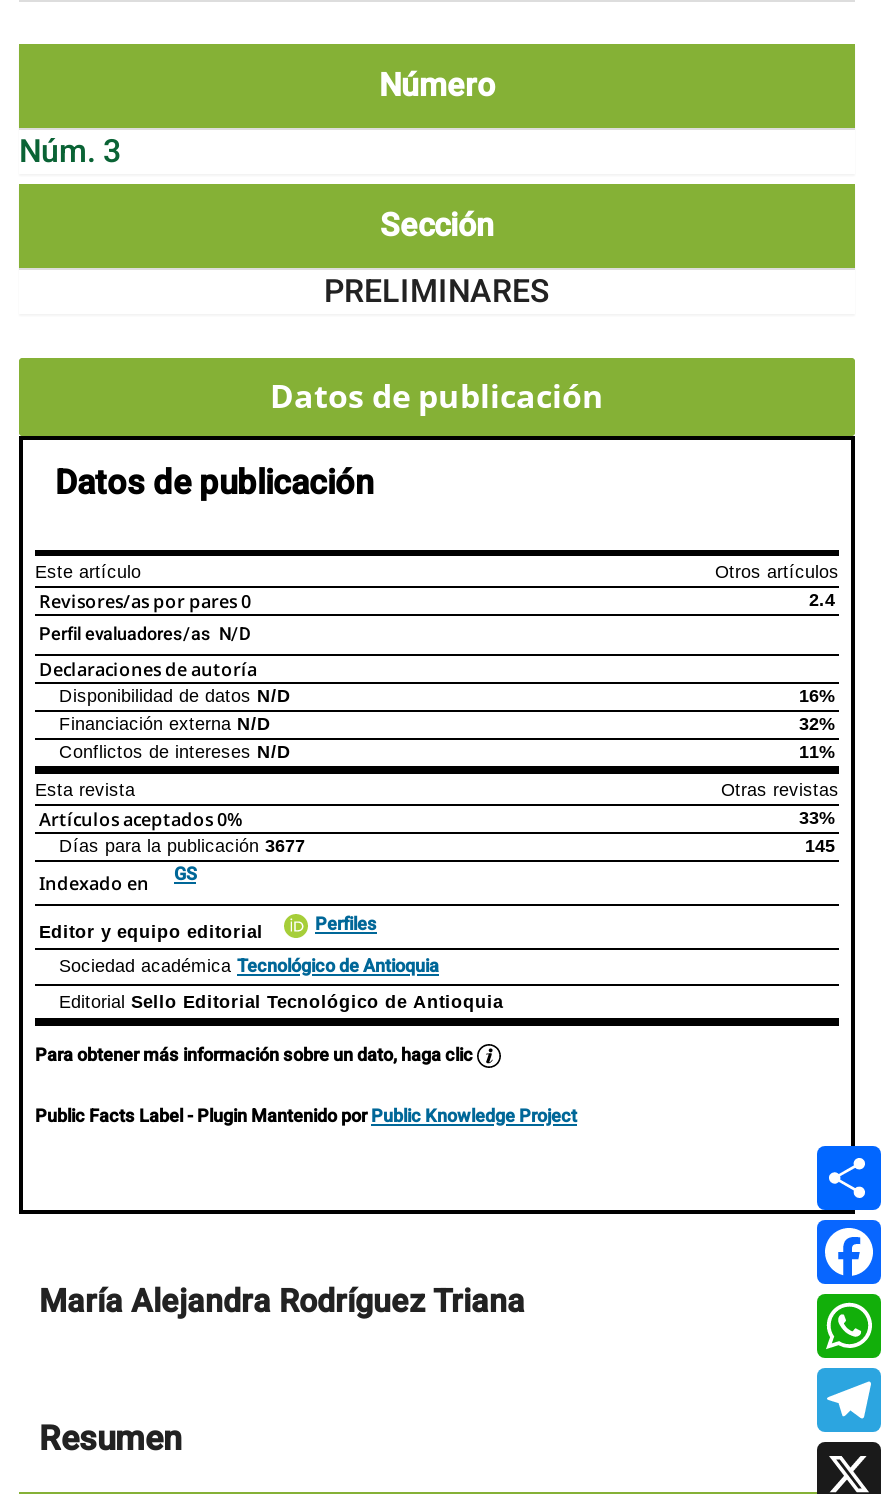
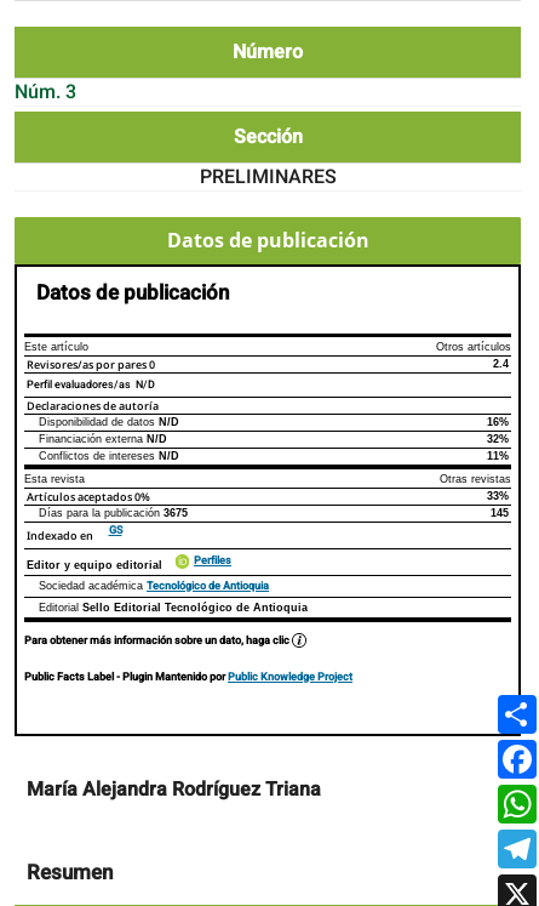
- Días para la publicación 3677
+ Días para la publicación 3675
